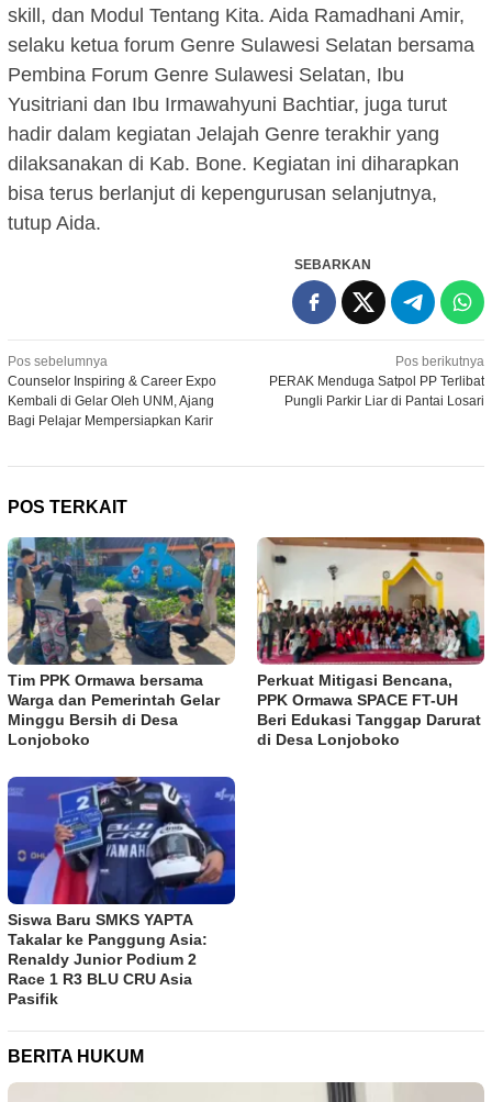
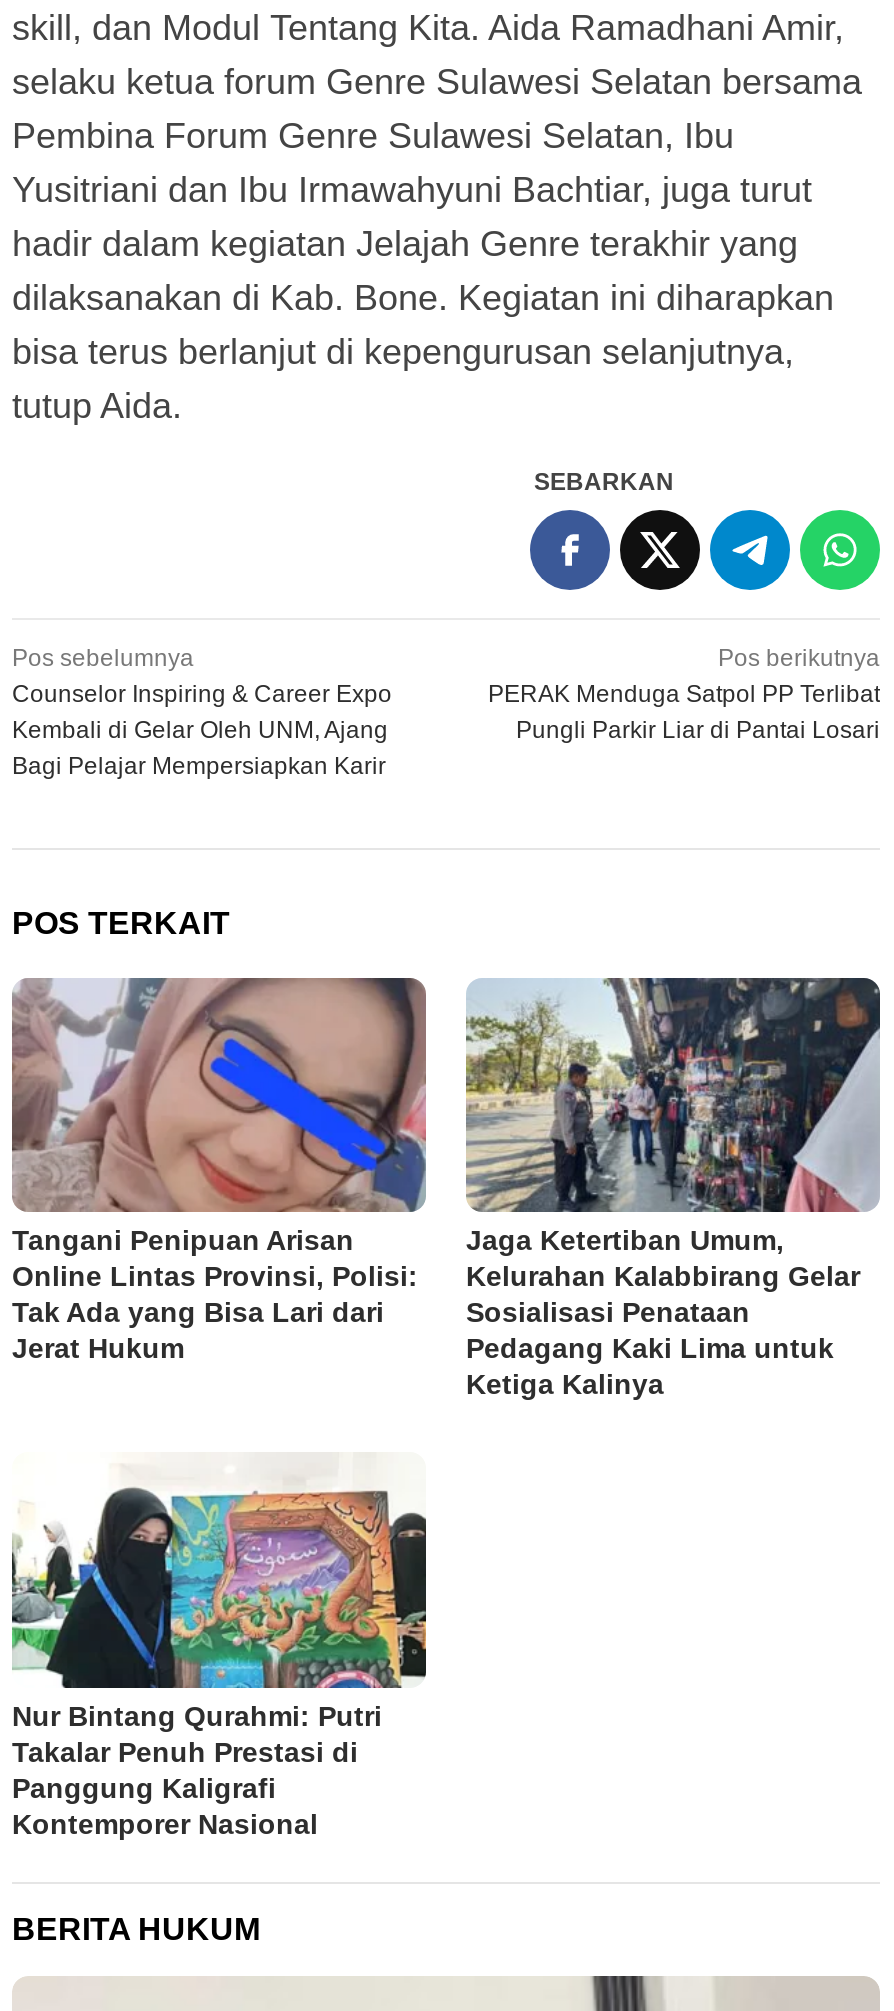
- [image]
- Tim PPK Ormawa bersama
- Warga dan Pemerintah Gelar
- Minggu Bersih di Desa
- Lonjoboko
+ [image]
+ Tangani Penipuan Arisan
+ Online Lintas Provinsi, Polisi:
+ Tak Ada yang Bisa Lari dari
+ Jerat Hukum

- [image]
- Perkuat Mitigasi Bencana,
- PPK Ormawa SPACE FT-UH
- Beri Edukasi Tanggap Darurat
- di Desa Lonjoboko
+ [image]
+ Jaga Ketertiban Umum,
+ Kelurahan Kalabbirang Gelar
+ Sosialisasi Penataan
+ Pedagang Kaki Lima untuk
+ Ketiga Kalinya

- [image]
- Siswa Baru SMKS YAPTA
- Takalar ke Panggung Asia:
- Renaldy Junior Podium 2
- Race 1 R3 BLU CRU Asia
- Pasifik
+ [image]
+ Nur Bintang Qurahmi: Putri
+ Takalar Penuh Prestasi di
+ Panggung Kaligrafi
+ Kontemporer Nasional
